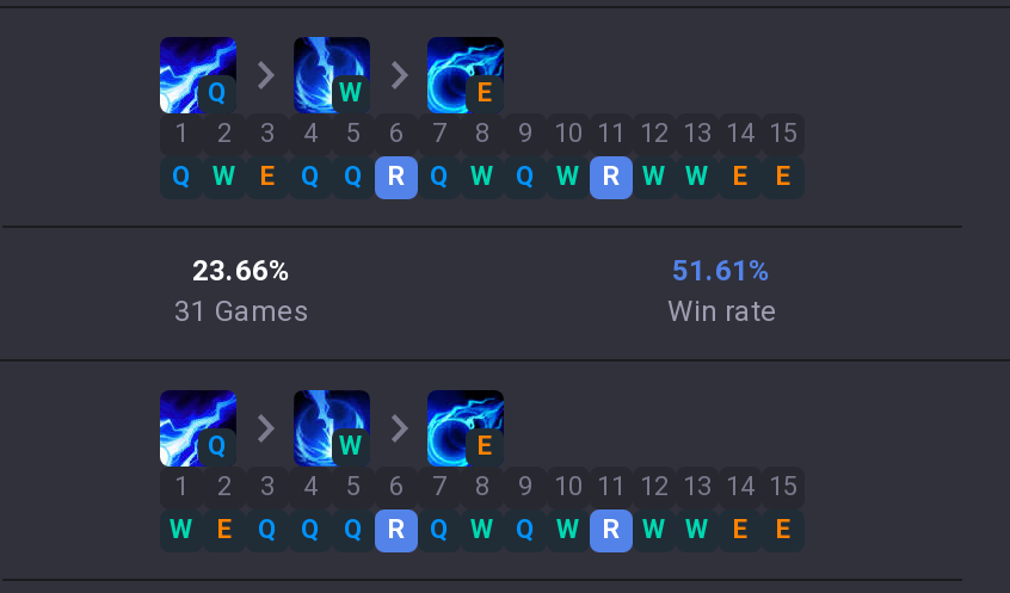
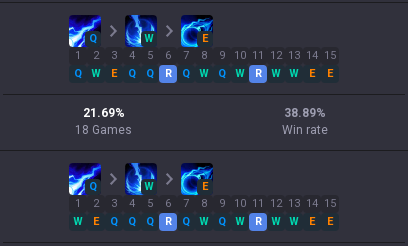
- 23.66%
+ 21.69%

- 51.61%
+ 38.89%

- 31 Games
+ 18 Games
